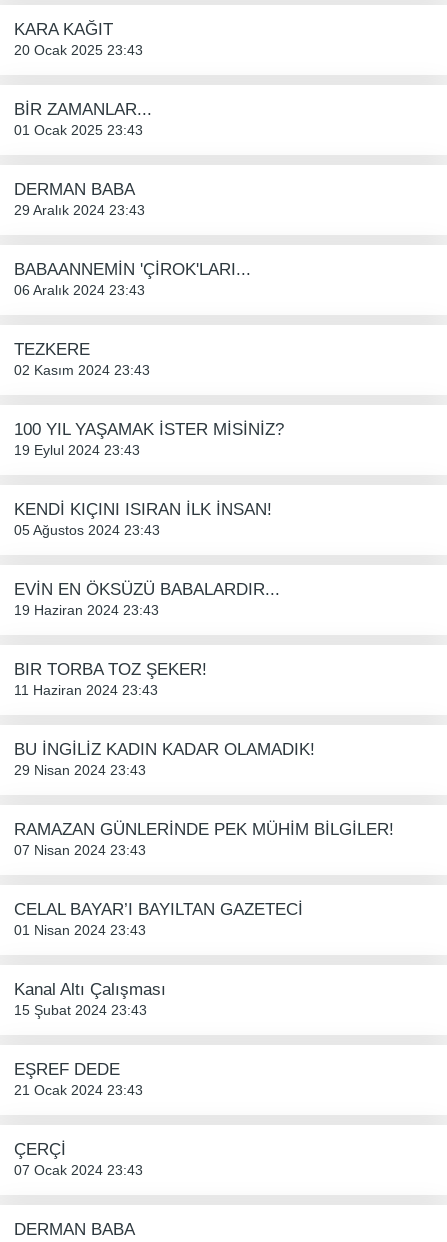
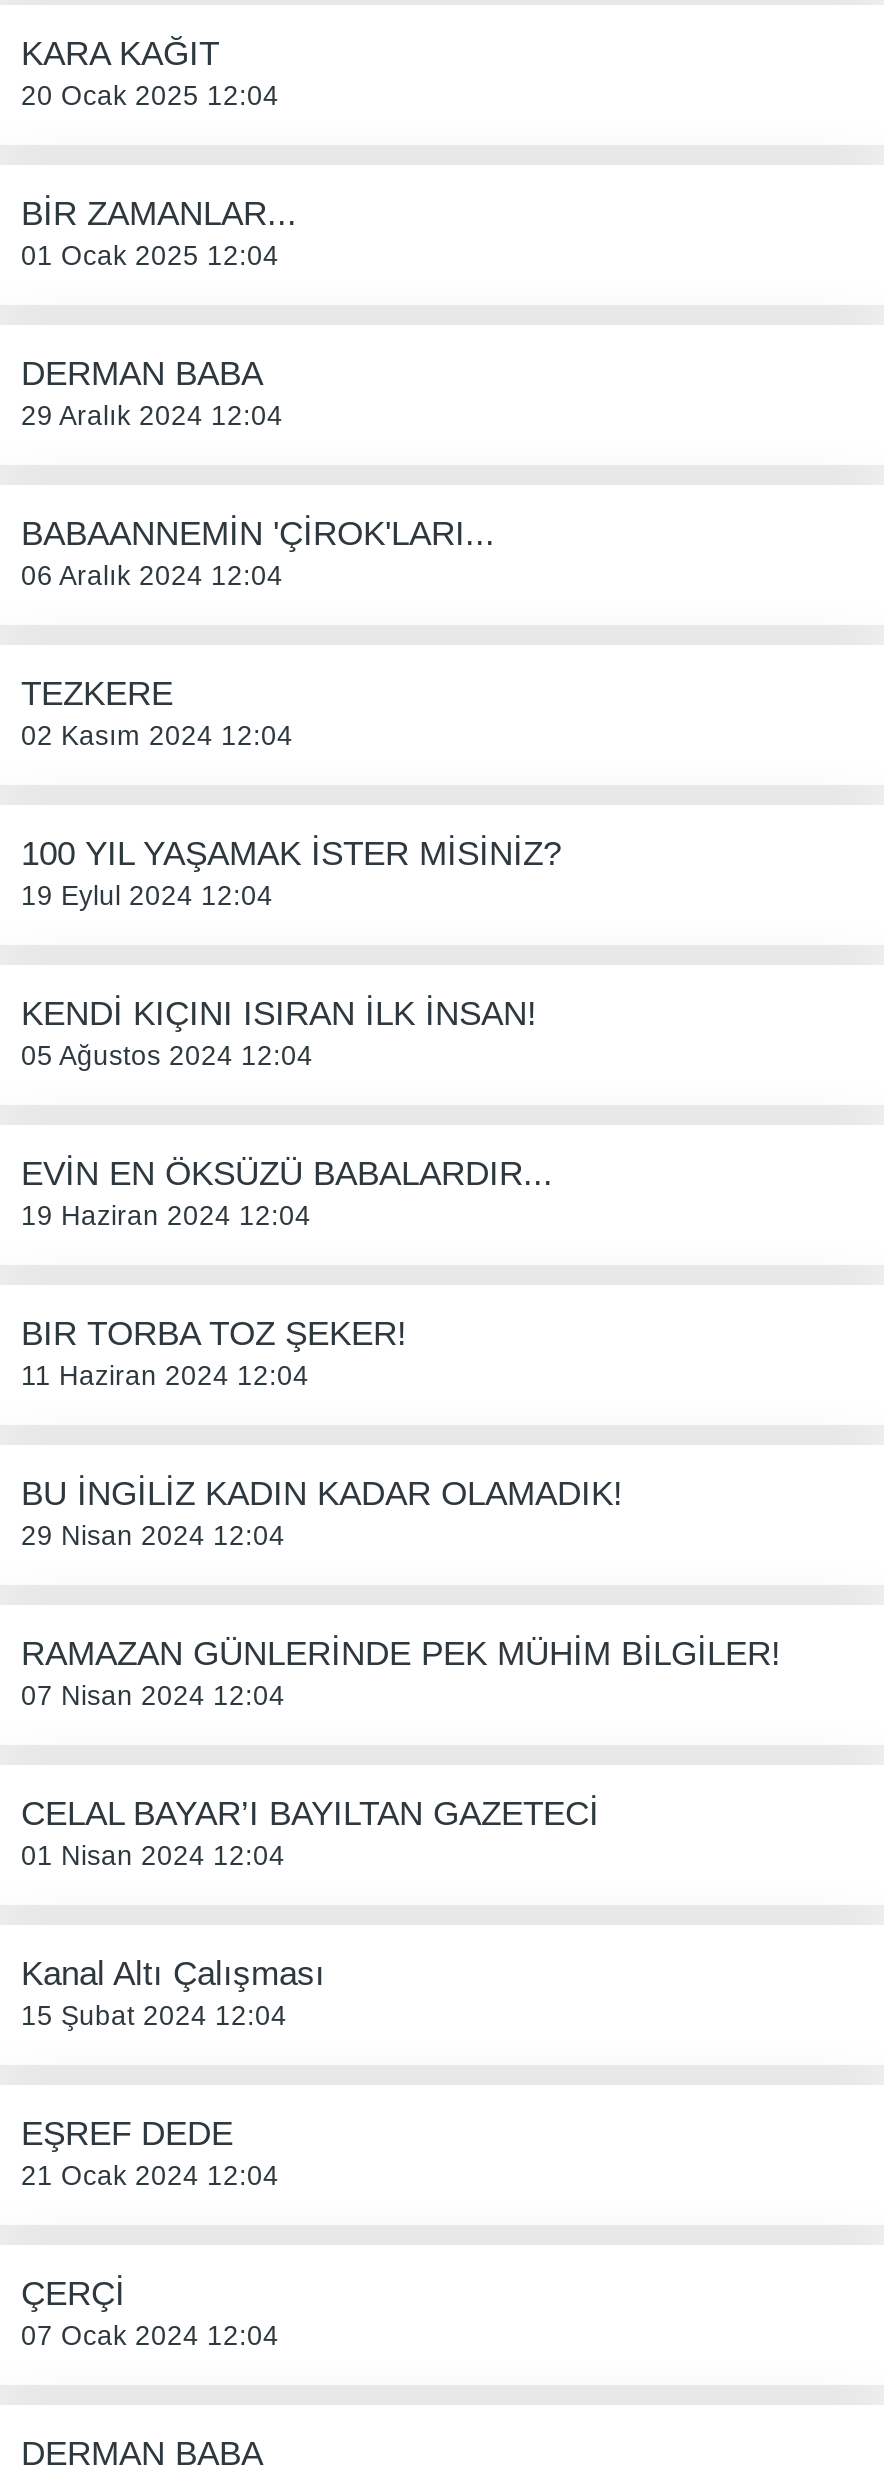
- 20 Ocak 2025 23:43
+ 20 Ocak 2025 12:04

- 01 Ocak 2025 23:43
+ 01 Ocak 2025 12:04

- 29 Aralık 2024 23:43
+ 29 Aralık 2024 12:04

- 06 Aralık 2024 23:43
+ 06 Aralık 2024 12:04

- 02 Kasım 2024 23:43
+ 02 Kasım 2024 12:04

- 19 Eylul 2024 23:43
+ 19 Eylul 2024 12:04

- 05 Ağustos 2024 23:43
+ 05 Ağustos 2024 12:04

- 19 Haziran 2024 23:43
+ 19 Haziran 2024 12:04

- 11 Haziran 2024 23:43
+ 11 Haziran 2024 12:04

- 29 Nisan 2024 23:43
+ 29 Nisan 2024 12:04

- 07 Nisan 2024 23:43
+ 07 Nisan 2024 12:04

- 01 Nisan 2024 23:43
+ 01 Nisan 2024 12:04

- 15 Şubat 2024 23:43
+ 15 Şubat 2024 12:04

- 21 Ocak 2024 23:43
+ 21 Ocak 2024 12:04

- 07 Ocak 2024 23:43
+ 07 Ocak 2024 12:04
